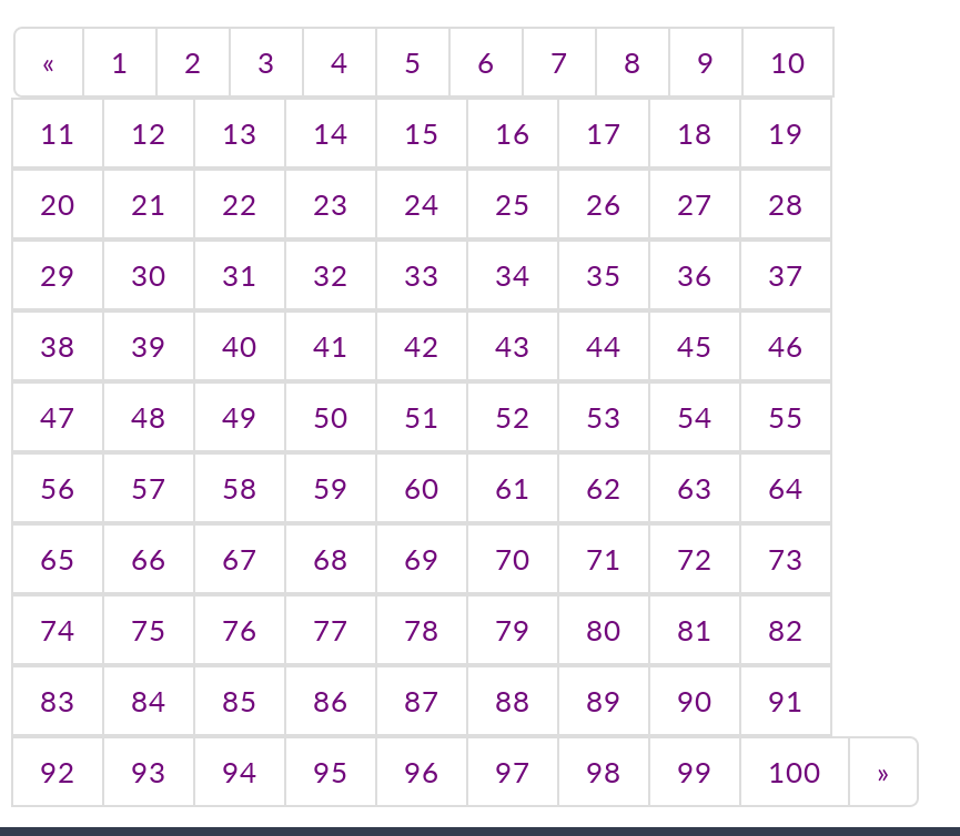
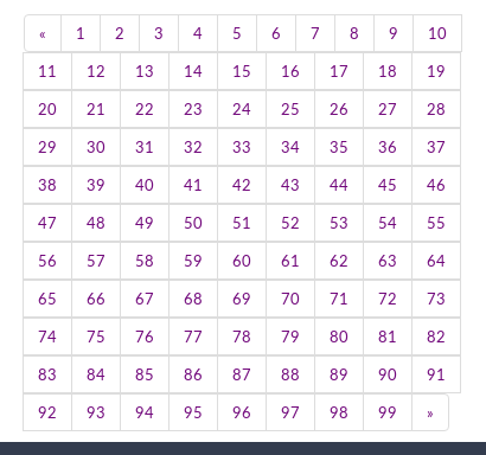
- 100
